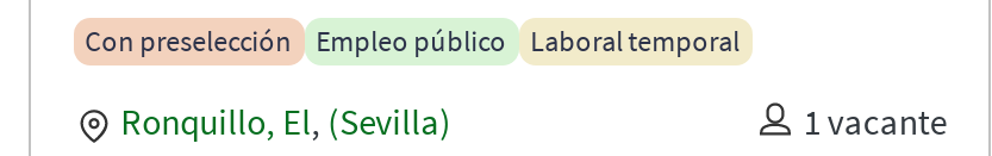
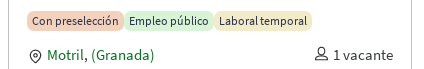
- Ronquillo, El, (Sevilla)
+ Motril, (Granada)
